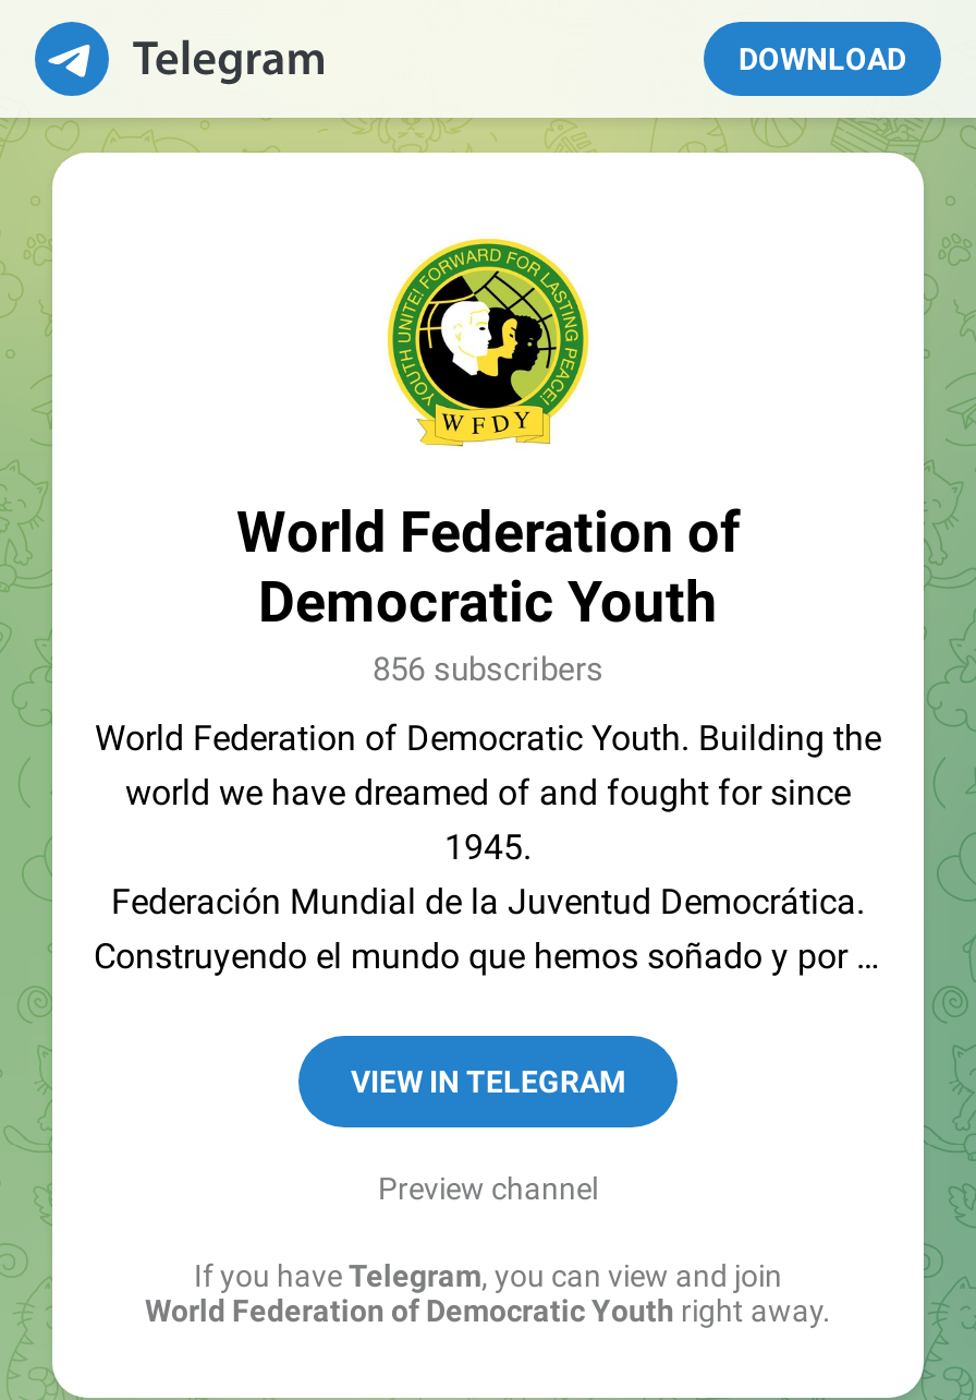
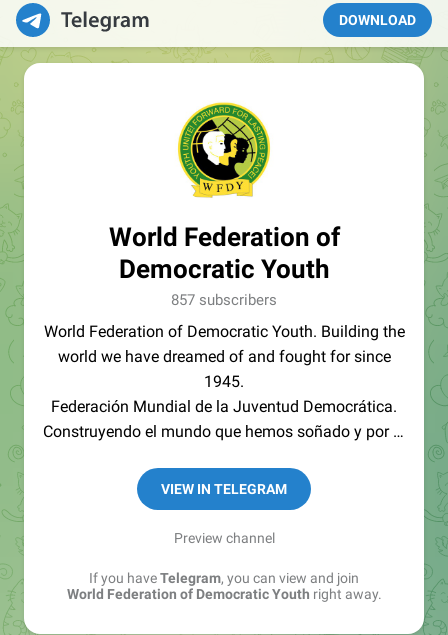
- 856 subscribers
+ 857 subscribers
